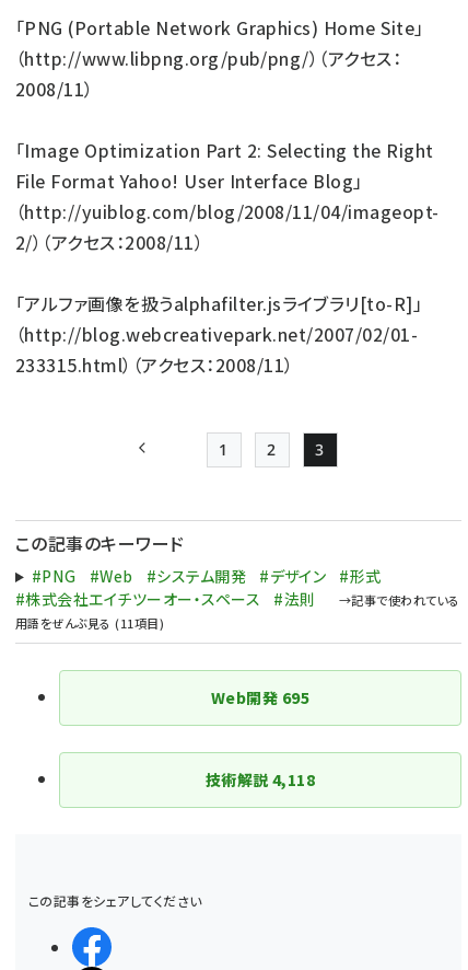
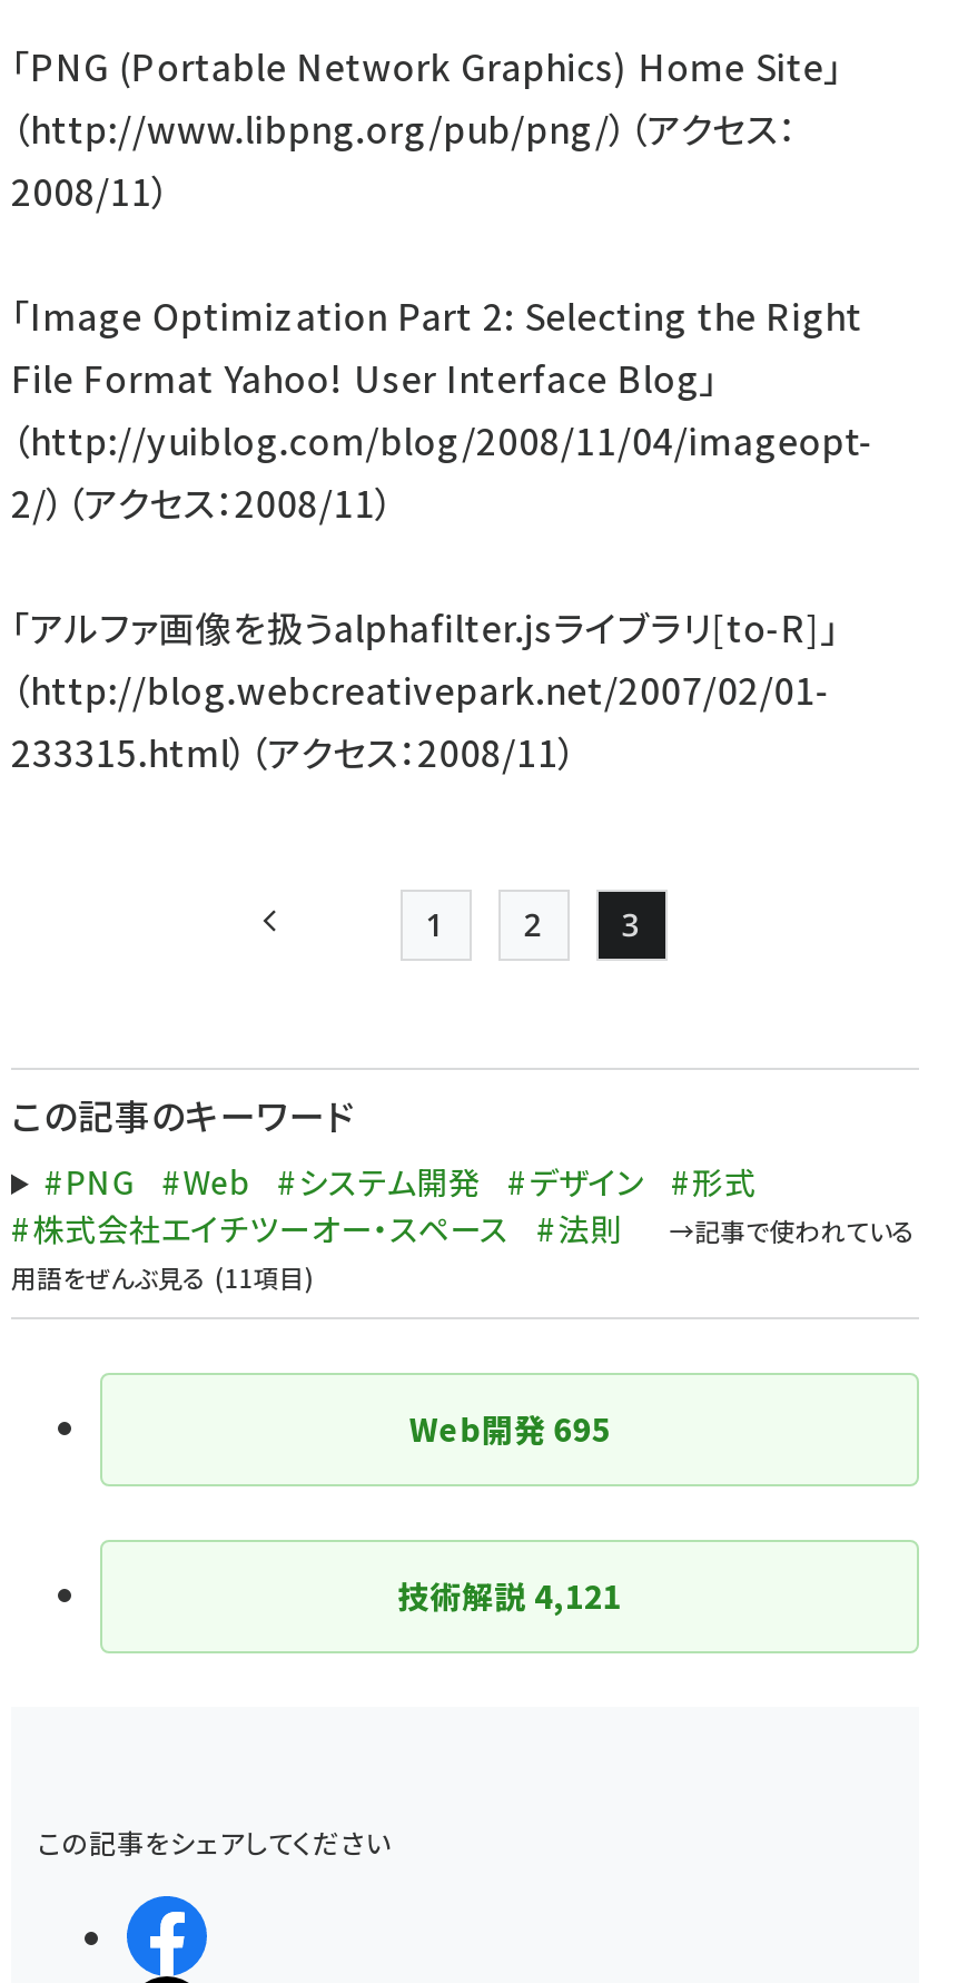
- 技術解説4,118
+ 技術解説4,121
